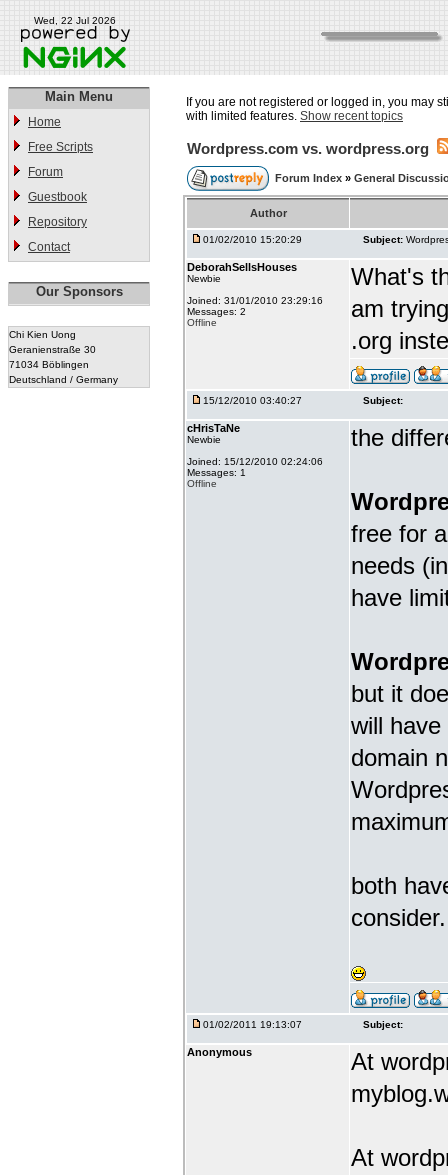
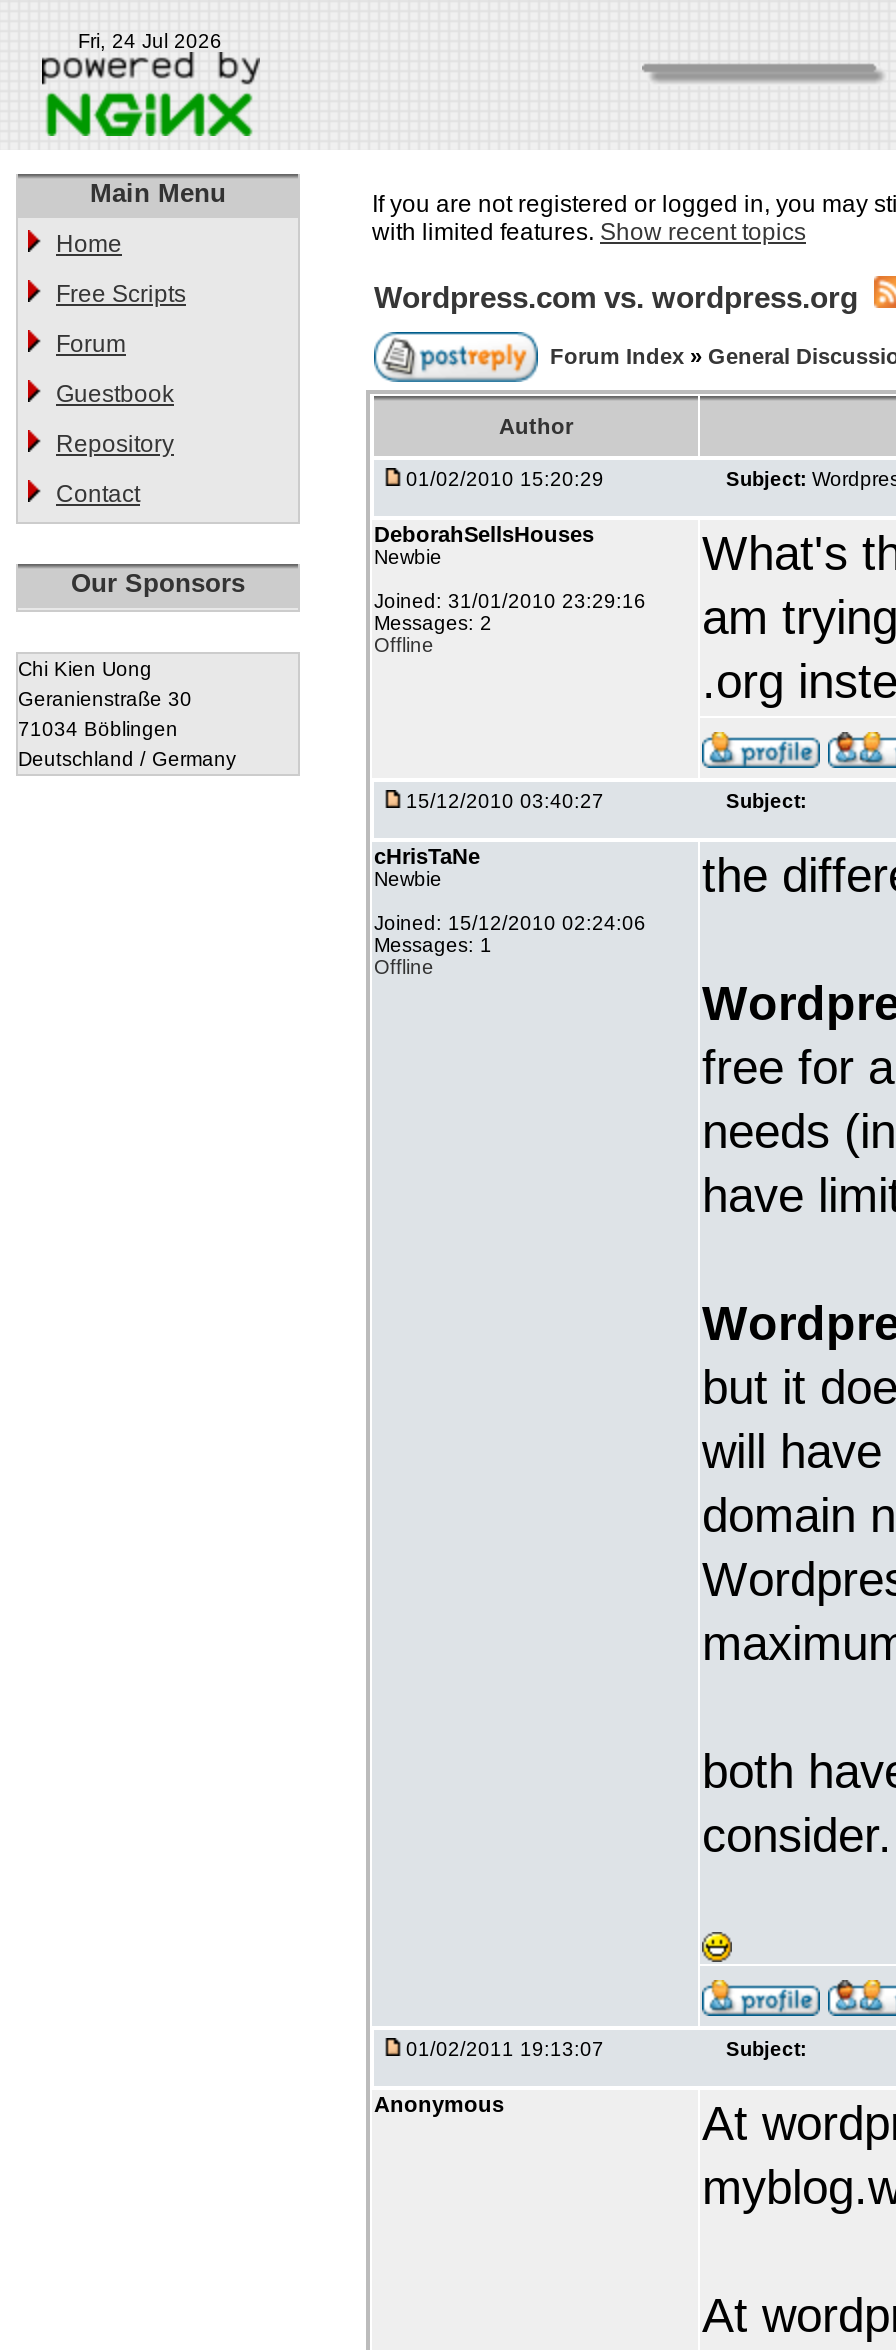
- Wed, 22 Jul 2026
+ Fri, 24 Jul 2026
